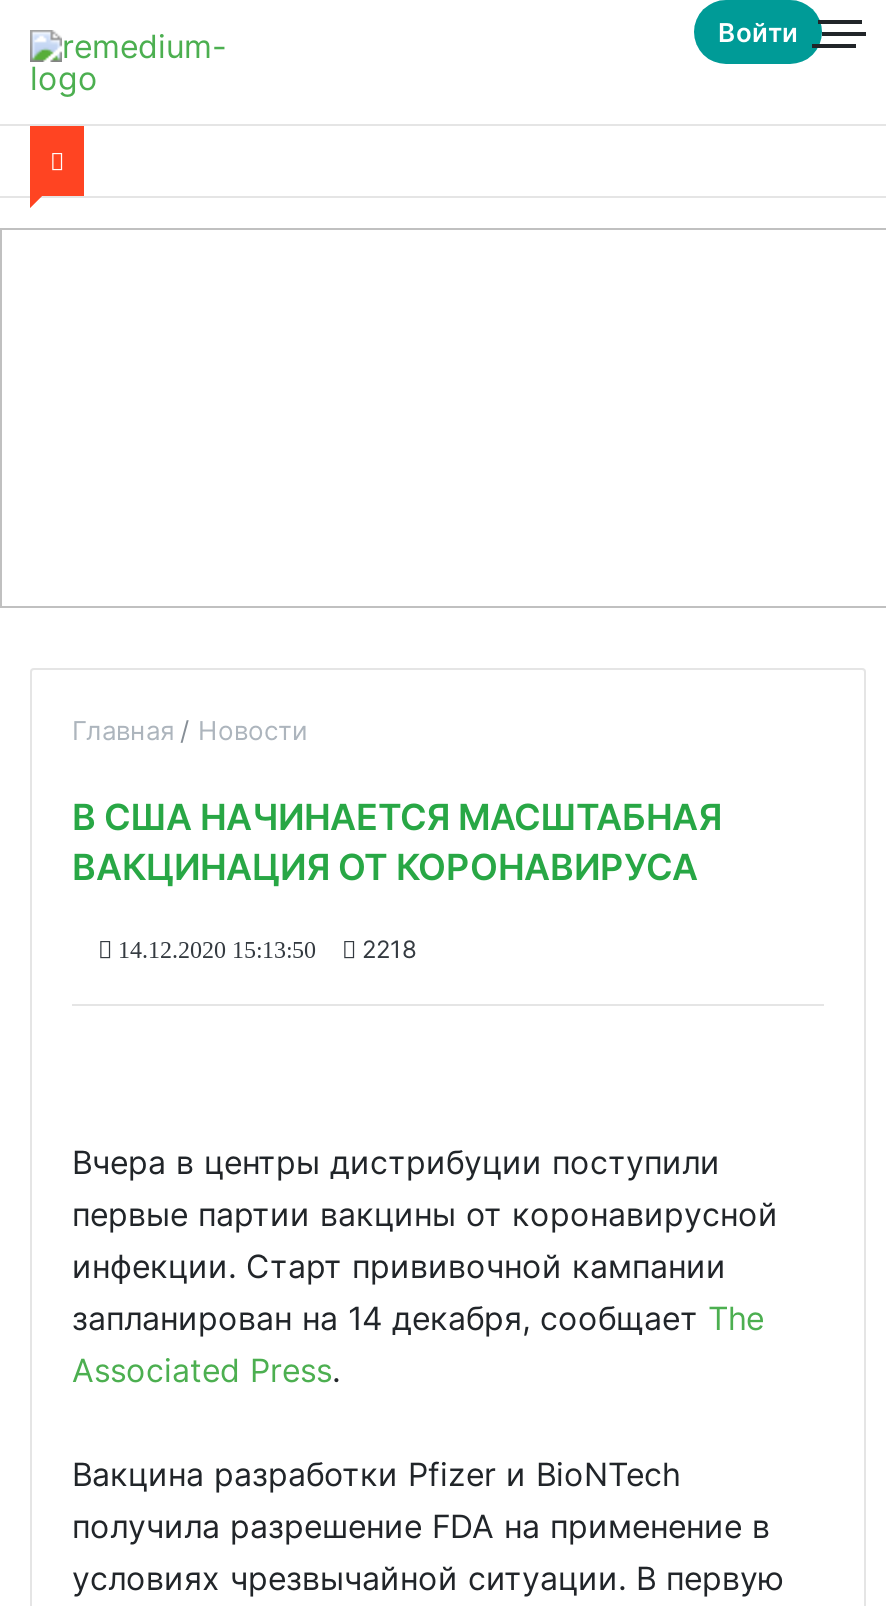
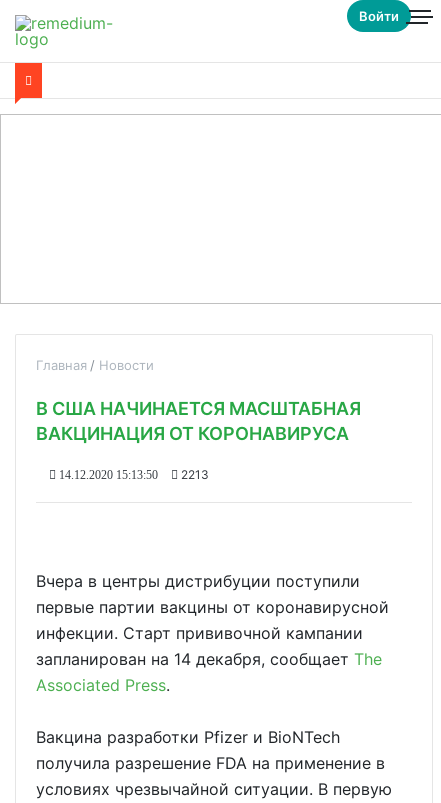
- 14.12.2020 15:13:50 2218
+ 14.12.2020 15:13:50 2213
